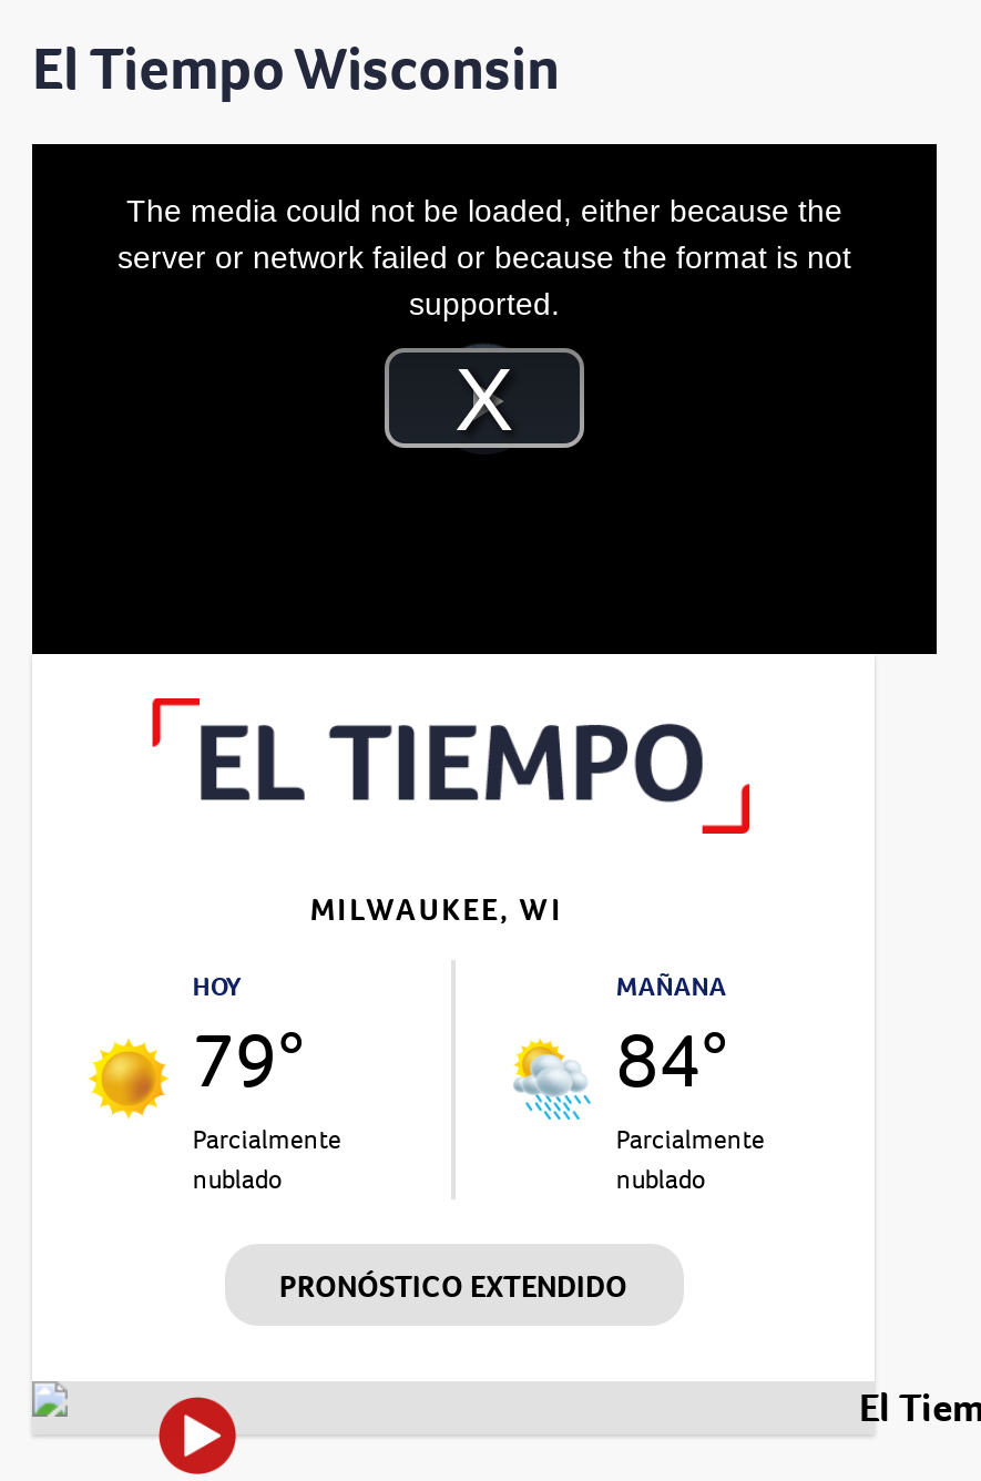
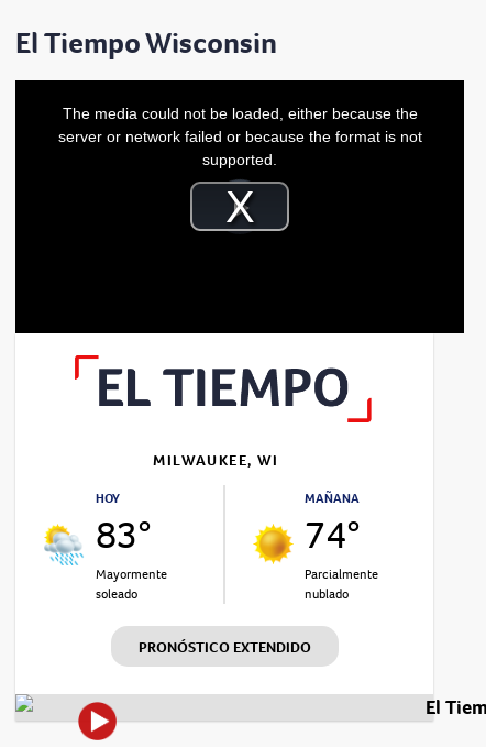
- [image]
- 79°
- Parcialmente
- nublado
+ [image]
+ 83°
+ Mayormente
+ soleado

- [image]
- 84°
+ [image]
+ 74°
